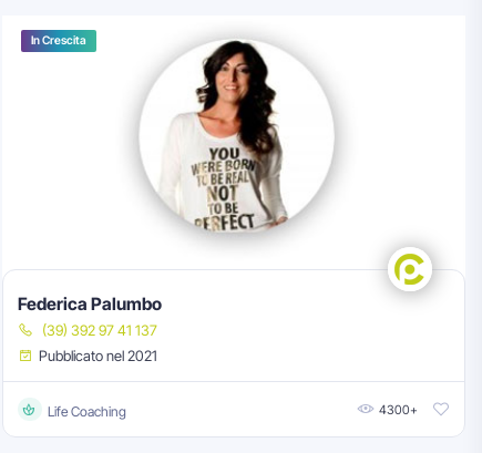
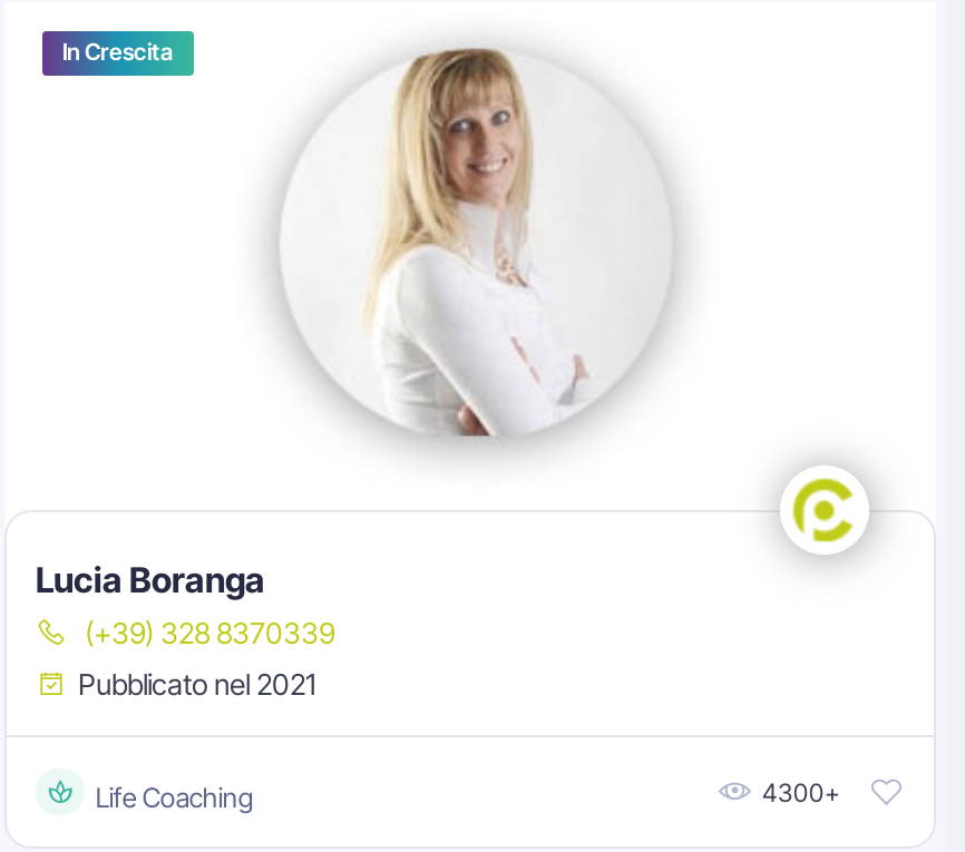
- [image]
+ [image]

- Federica Palumbo
- (39) 392 97 41 137
+ Lucia Boranga
+ (+39) 328 8370339
